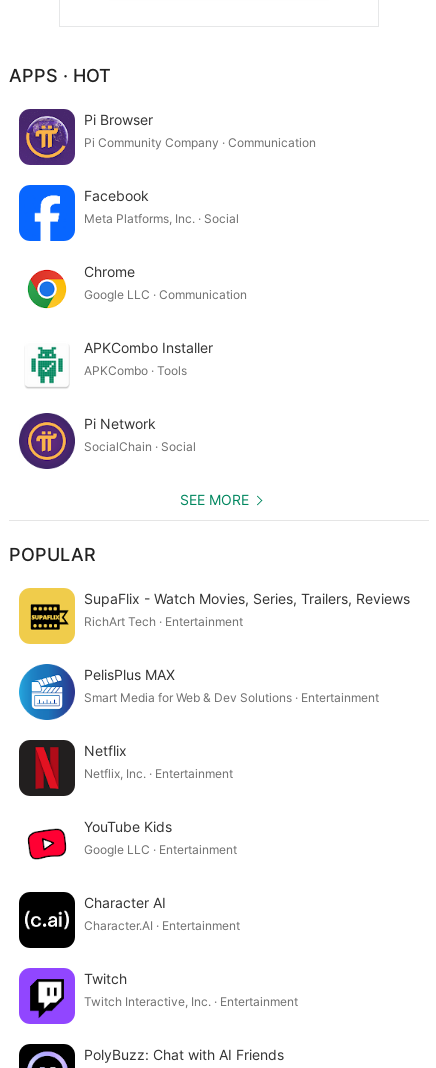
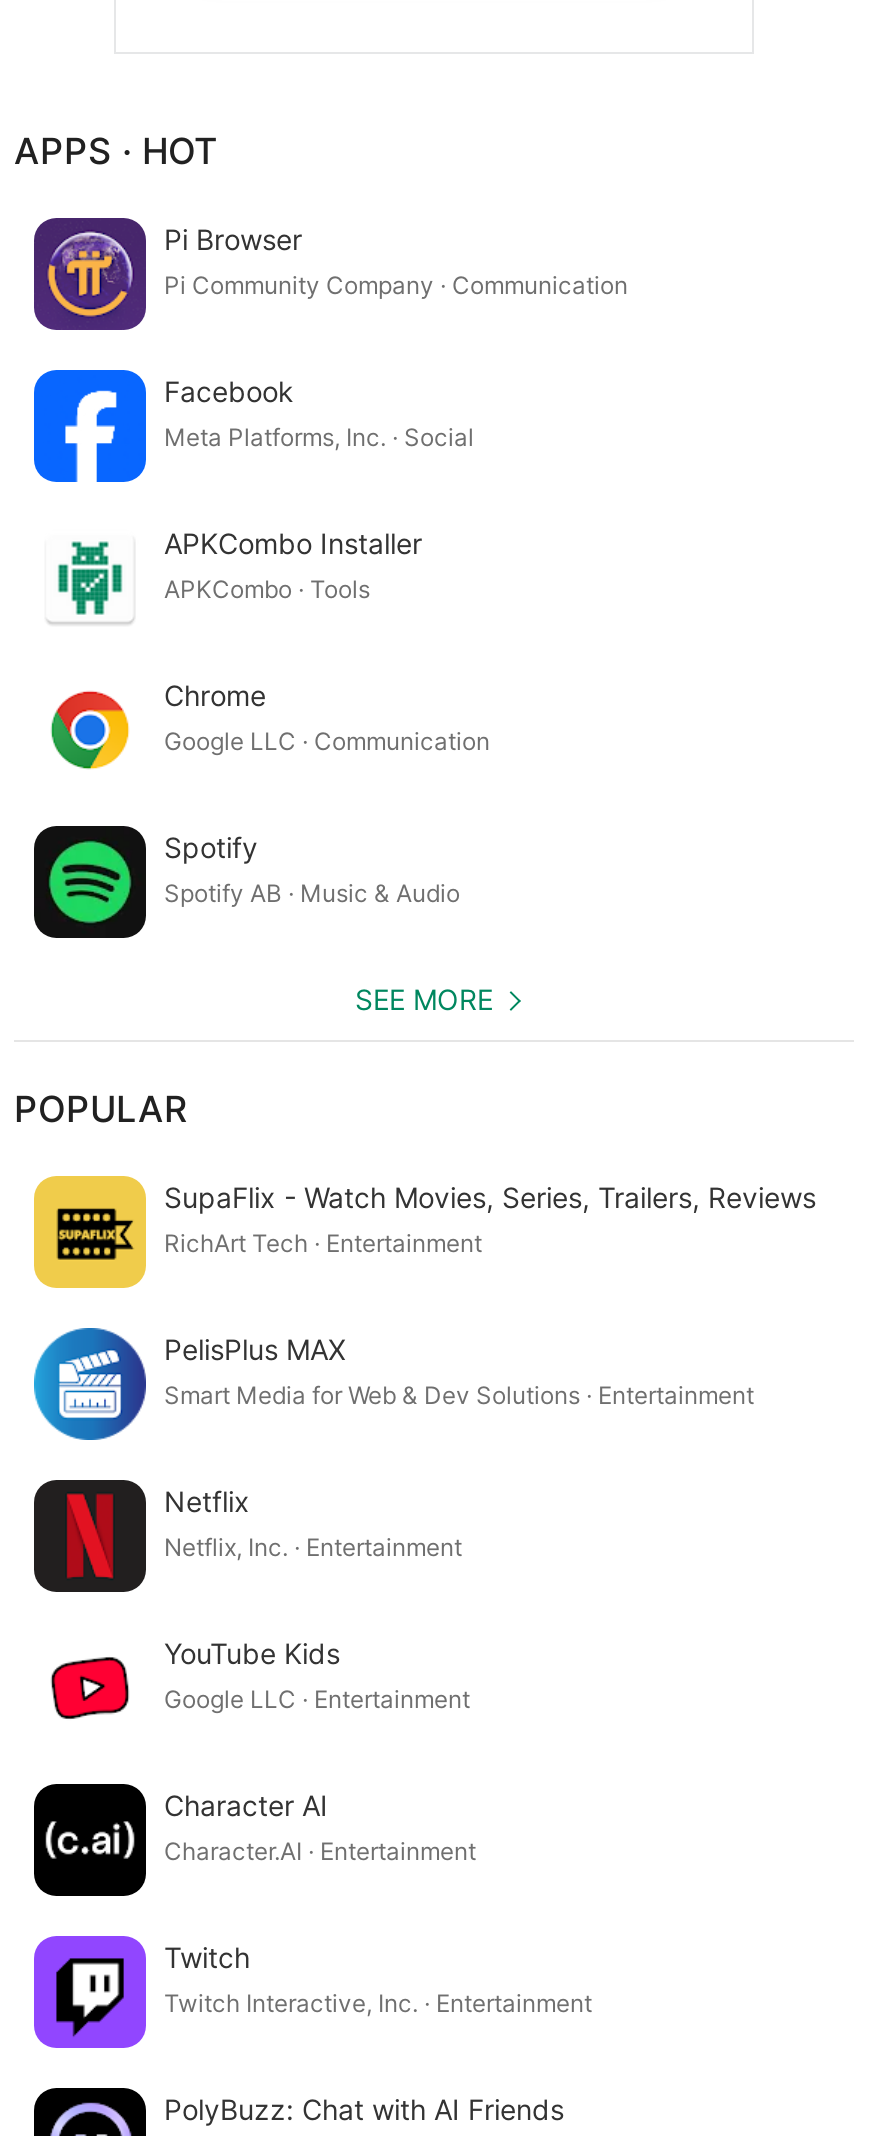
moved down: [image] | Chrome | Google LLC · Communication

moved up: [image] | APKCombo Installer | APKCombo · Tools

- [image]
- Pi Network
- SocialChain · Social
+ [image]
+ Spotify
+ Spotify AB · Music & Audio
